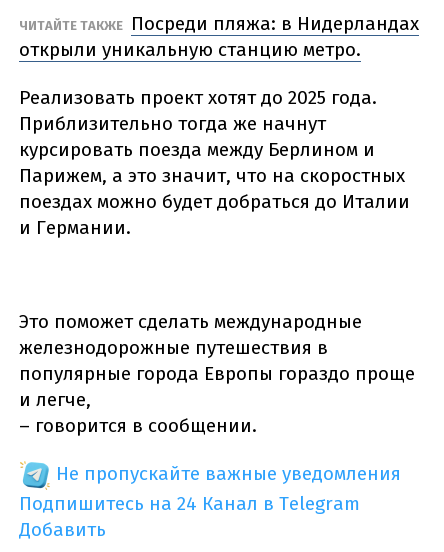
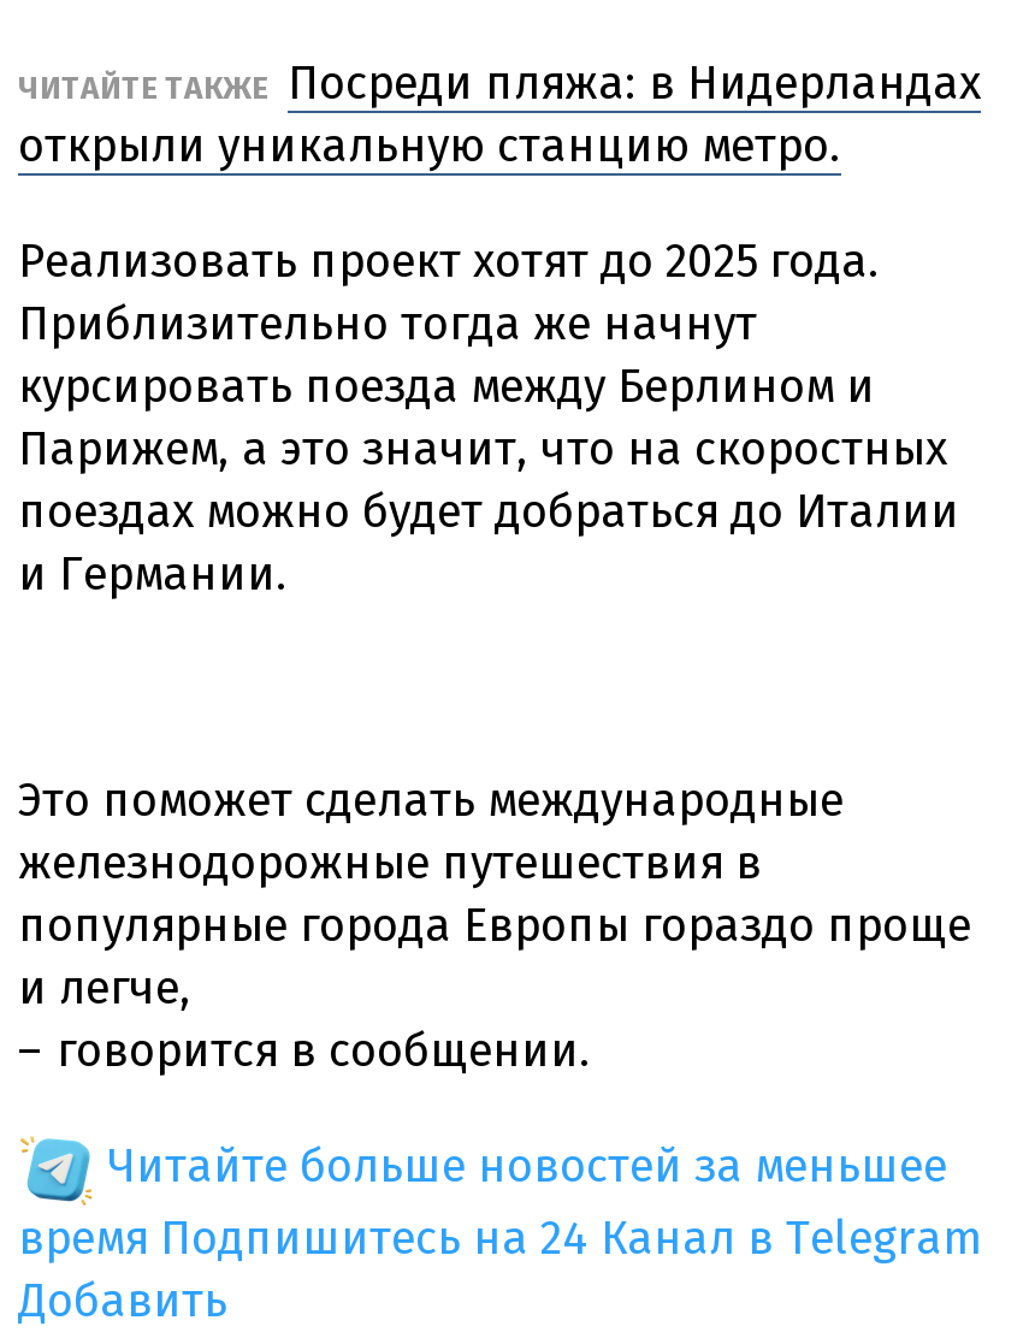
- Не пропускайте важные уведомления
- Подпишитесь на 24 Канал в Telegram
+ Читайте больше новостей за меньшее
+ время Подпишитесь на 24 Канал в Telegram
